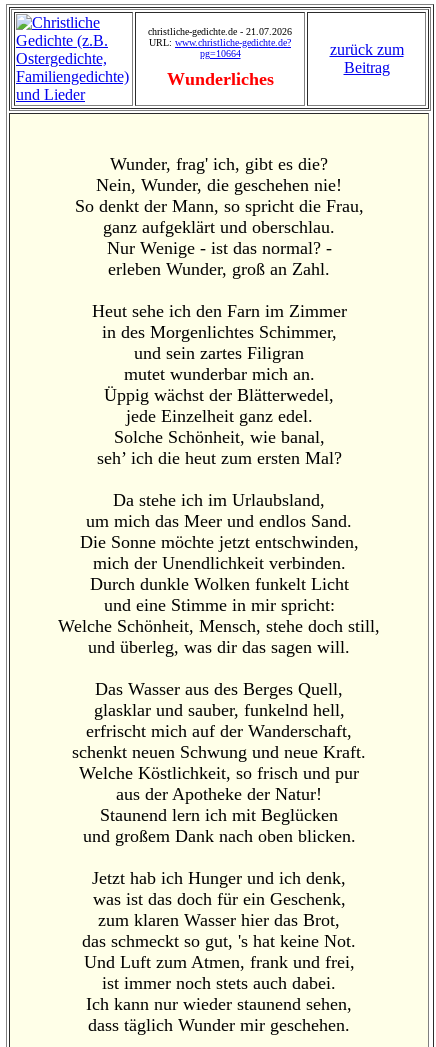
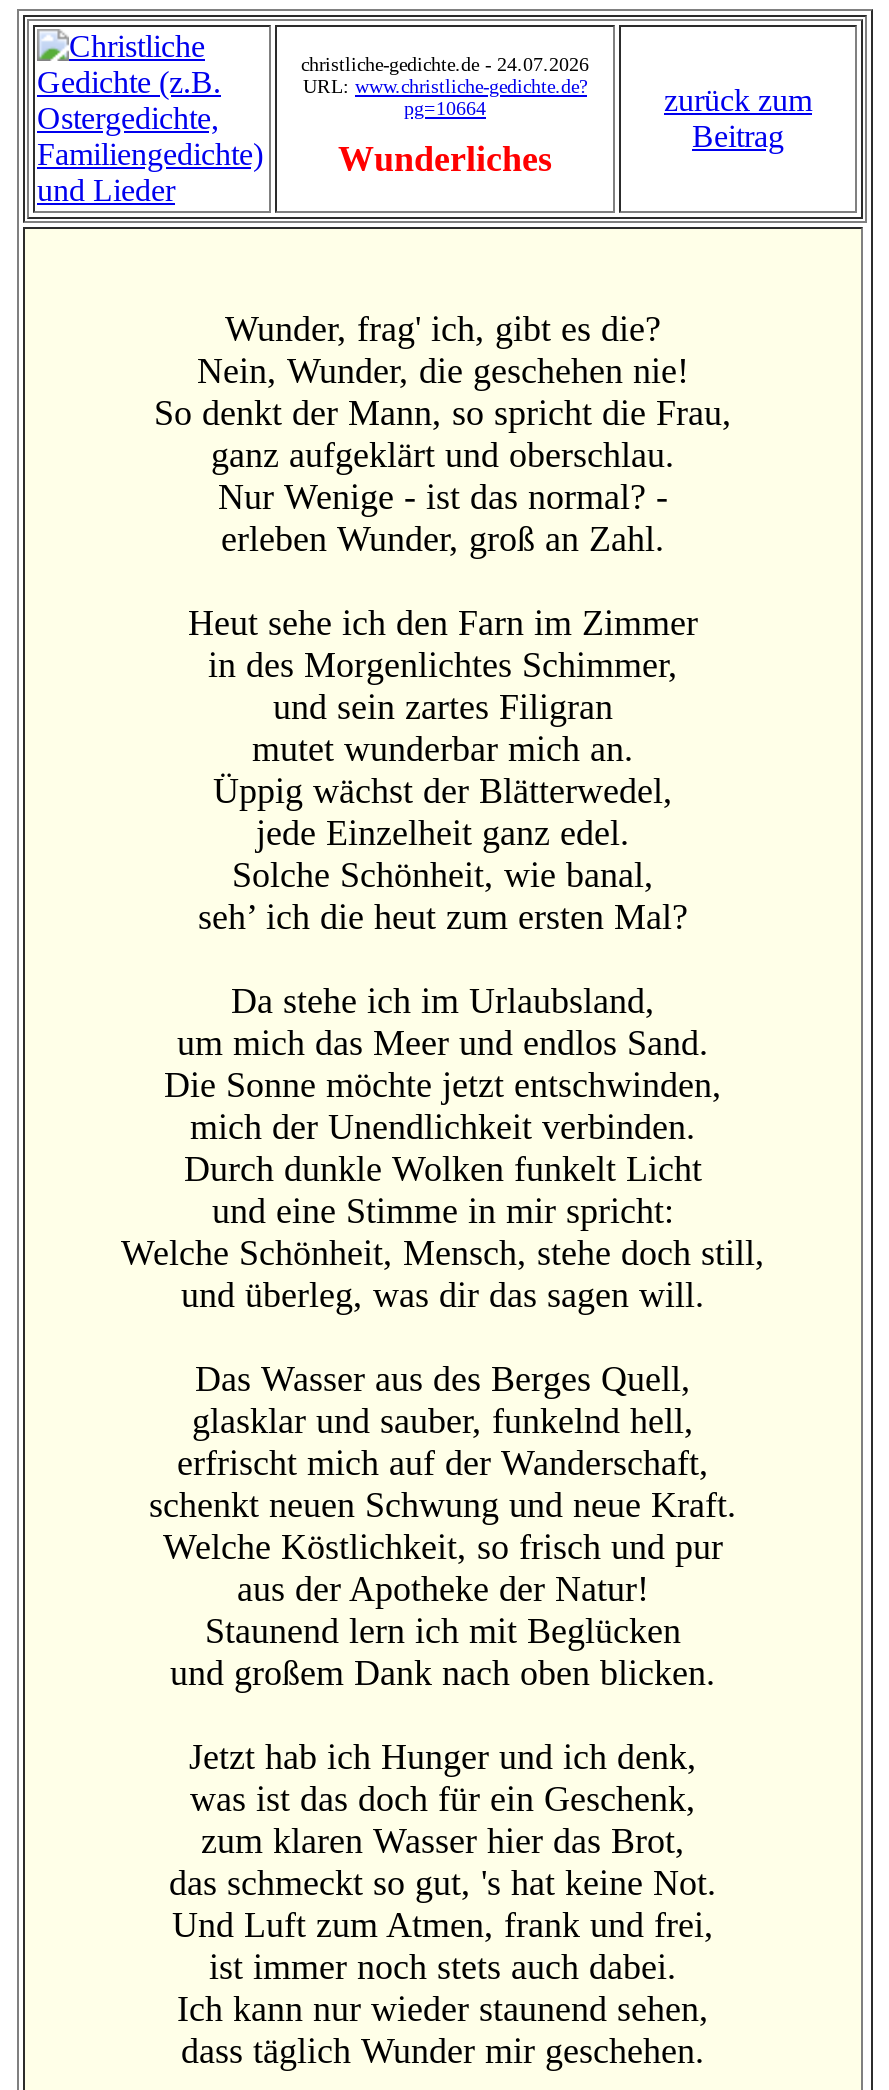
- christliche-gedichte.de - 21.07.2026
+ christliche-gedichte.de - 24.07.2026
